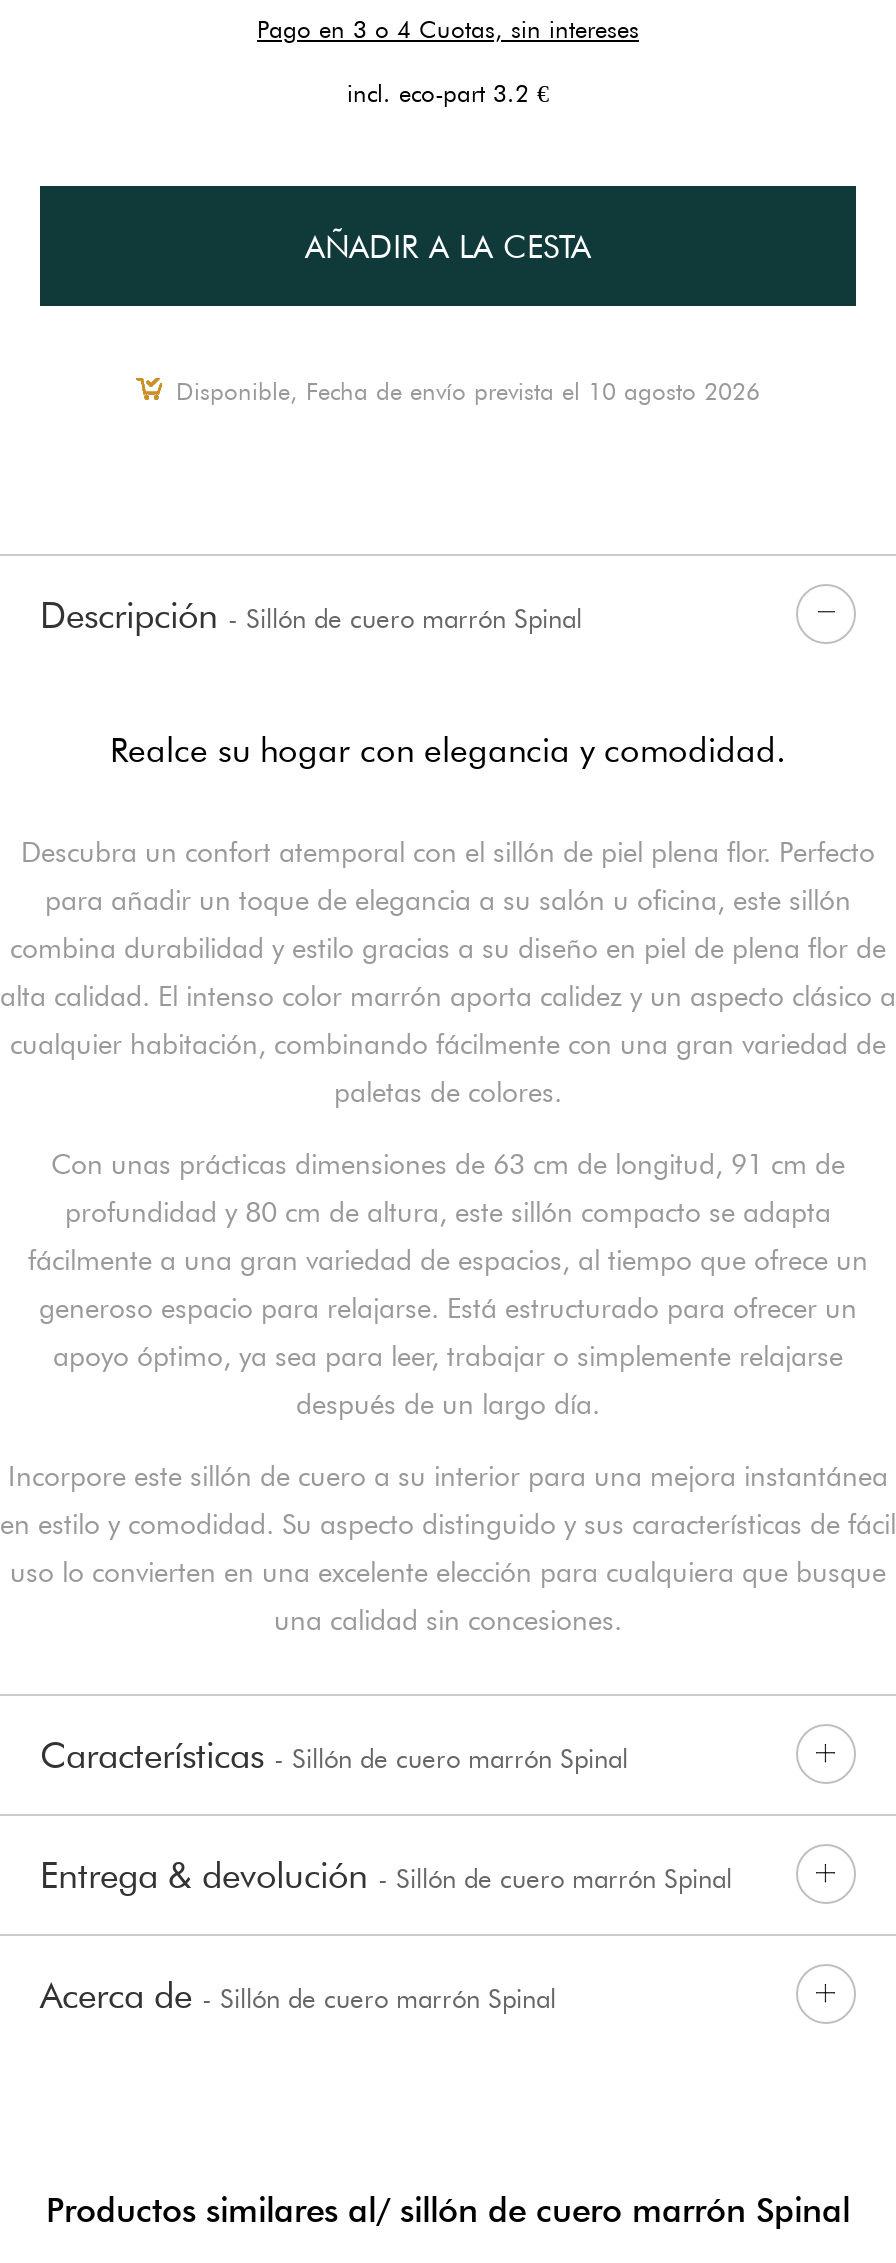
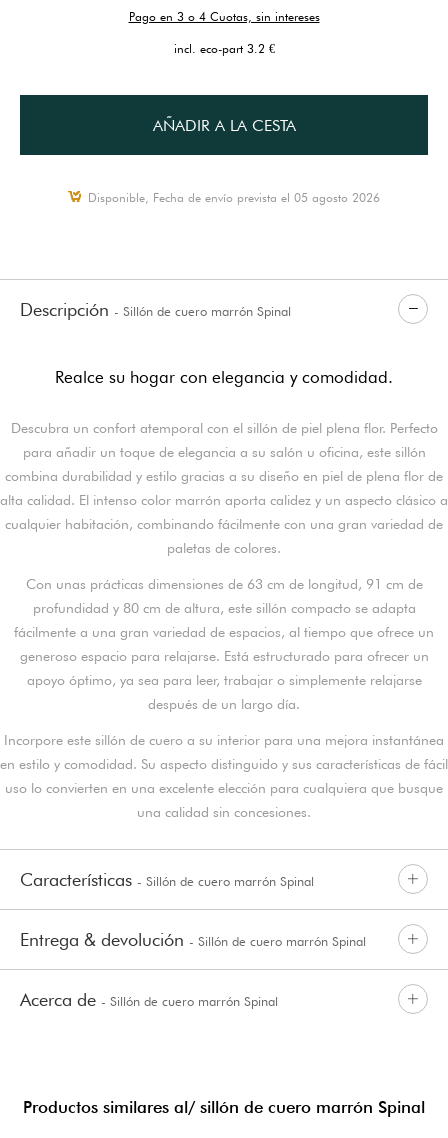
- Disponible, Fecha de envío prevista el 10 agosto 2026
+ Disponible, Fecha de envío prevista el 05 agosto 2026
